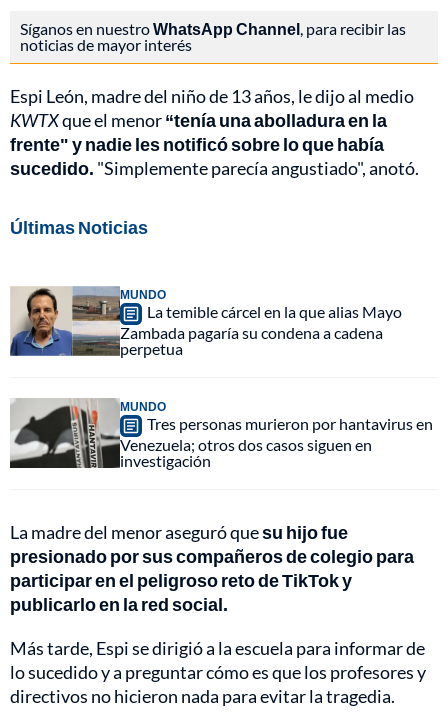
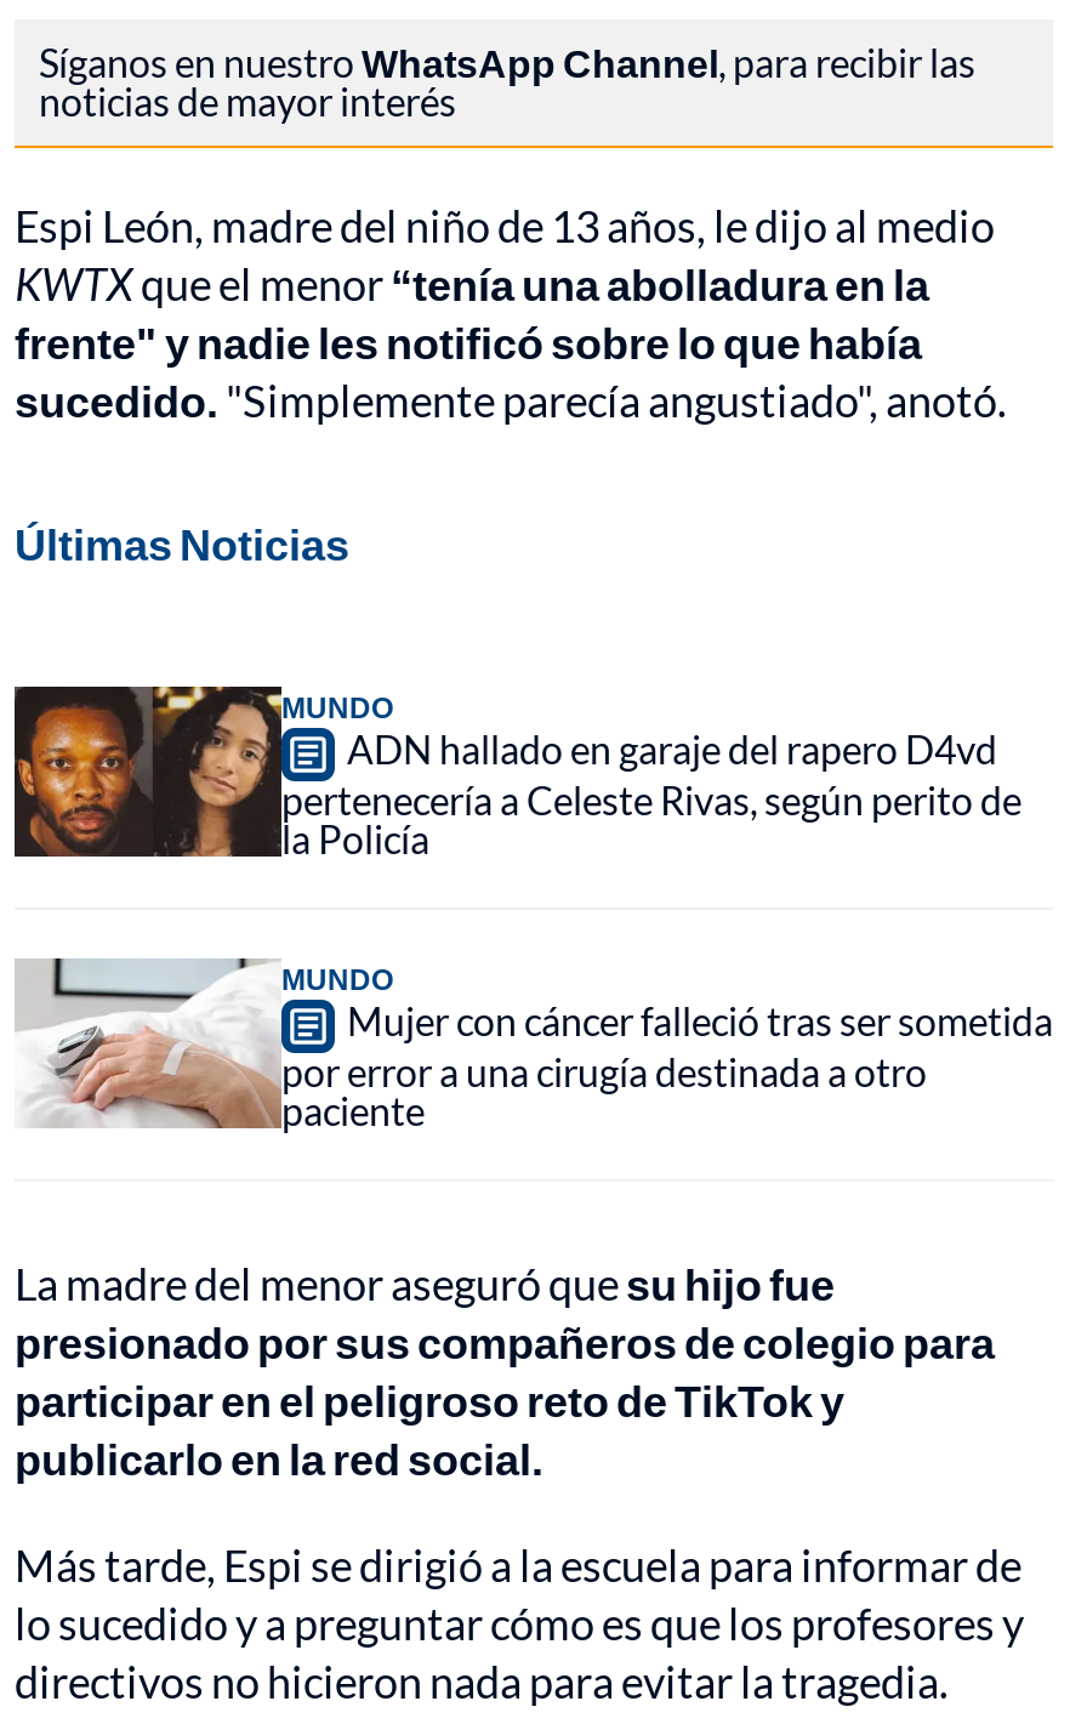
- [image]
- La temible cárcel en la que alias Mayo
- Zambada pagaría su condena a cadena
- perpetua
+ [image]
+ ADN hallado en garaje del rapero D4vd
+ pertenecería a Celeste Rivas, según perito de
+ la Policía

- [image]
- Tres personas murieron por hantavirus en
- Venezuela; otros dos casos siguen en
- investigación
+ [image]
+ Mujer con cáncer falleció tras ser sometida
+ por error a una cirugía destinada a otro
+ paciente
